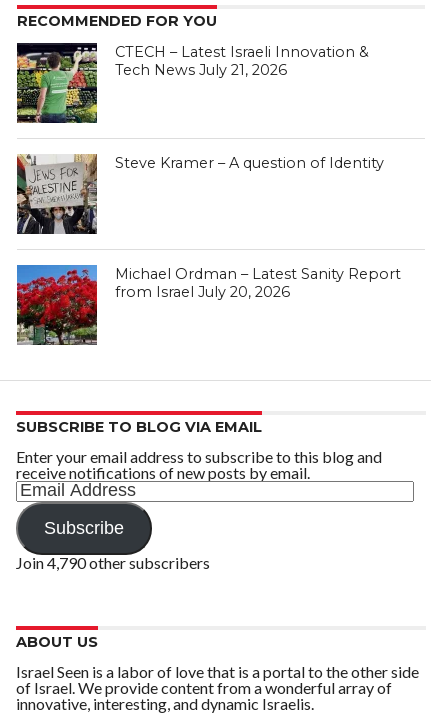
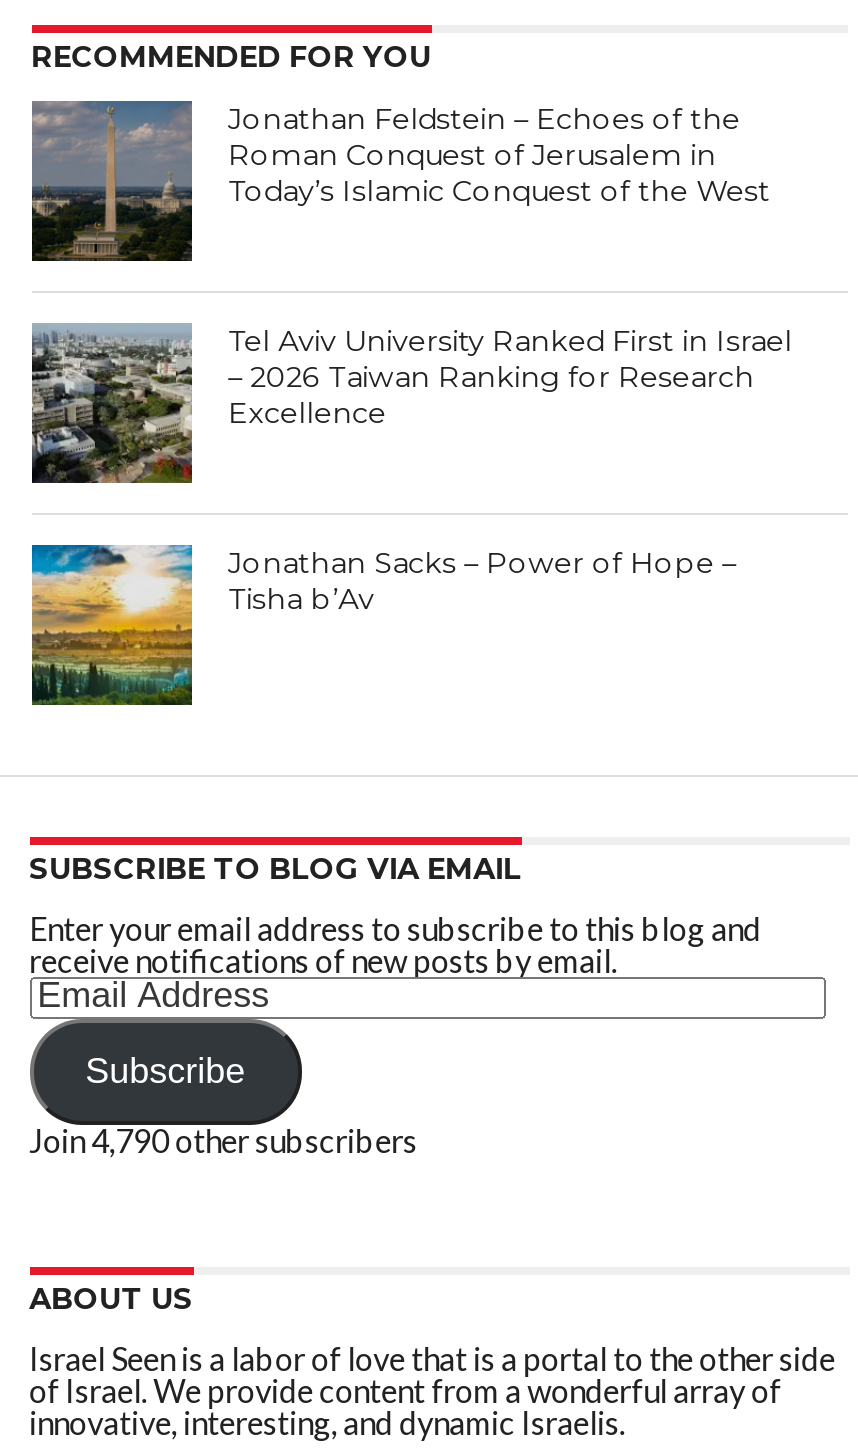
- [image]
- CTECH – Latest Israeli Innovation &
- Tech News July 21, 2026
+ [image]
+ Jonathan Feldstein – Echoes of the
+ Roman Conquest of Jerusalem in
+ Today’s Islamic Conquest of the West

- [image]
- Steve Kramer – A question of Identity
+ [image]
+ Tel Aviv University Ranked First in Israel
+ – 2026 Taiwan Ranking for Research
+ Excellence

- [image]
- Michael Ordman – Latest Sanity Report
- from Israel July 20, 2026
+ [image]
+ Jonathan Sacks – Power of Hope –
+ Tisha b’Av
